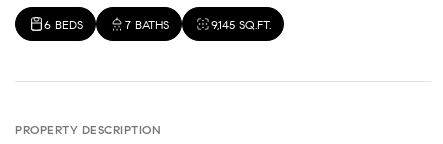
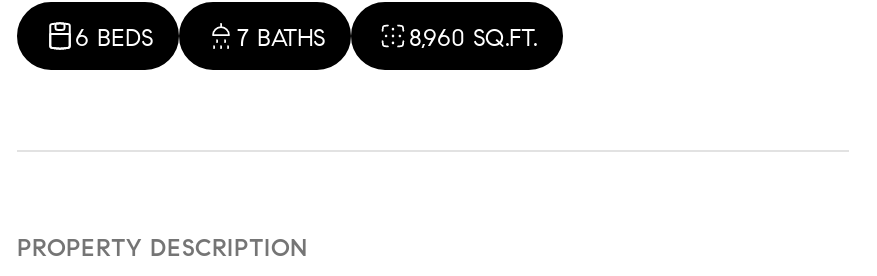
- 9,145 SQ.FT.
+ 8,960 SQ.FT.
